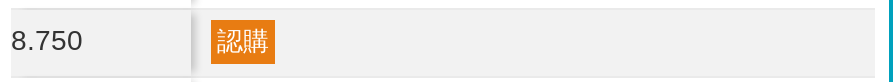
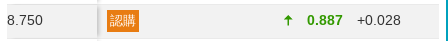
+ 0.887
+ +0.028
